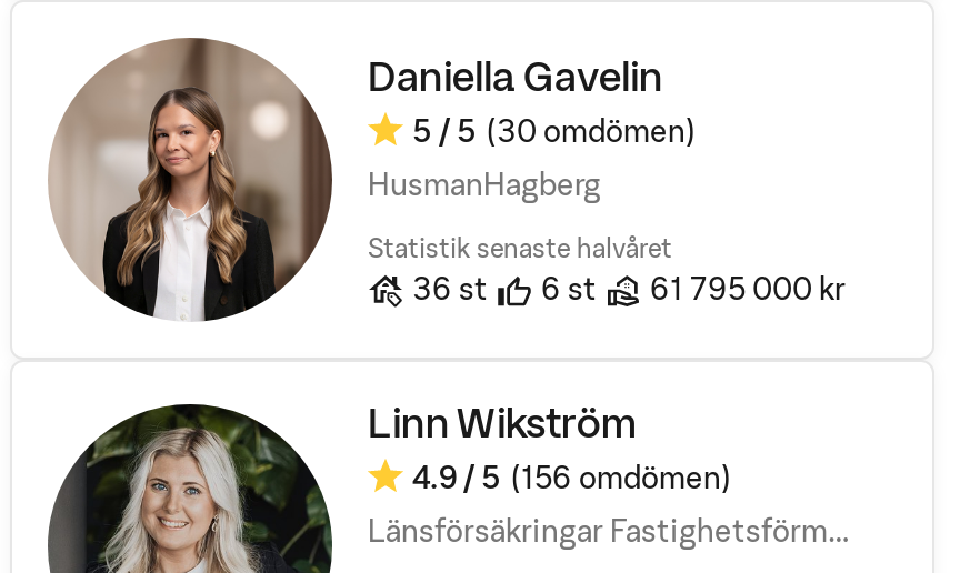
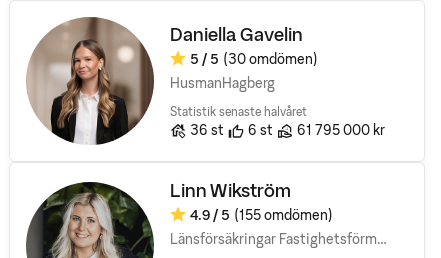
- 4.9 / 5 (156 omdömen)
+ 4.9 / 5 (155 omdömen)
